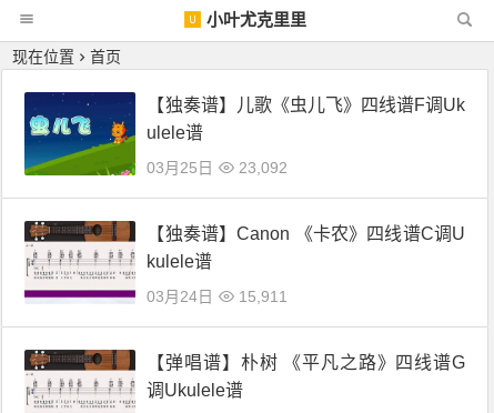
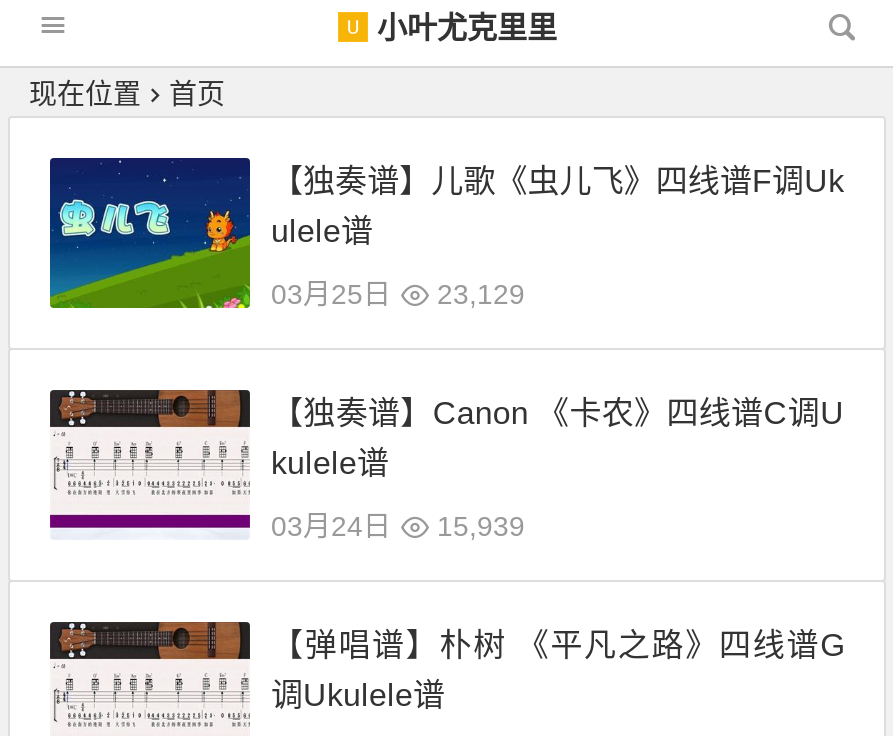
- 03月25日 23,092
+ 03月25日 23,129

- 03月24日 15,911
+ 03月24日 15,939
